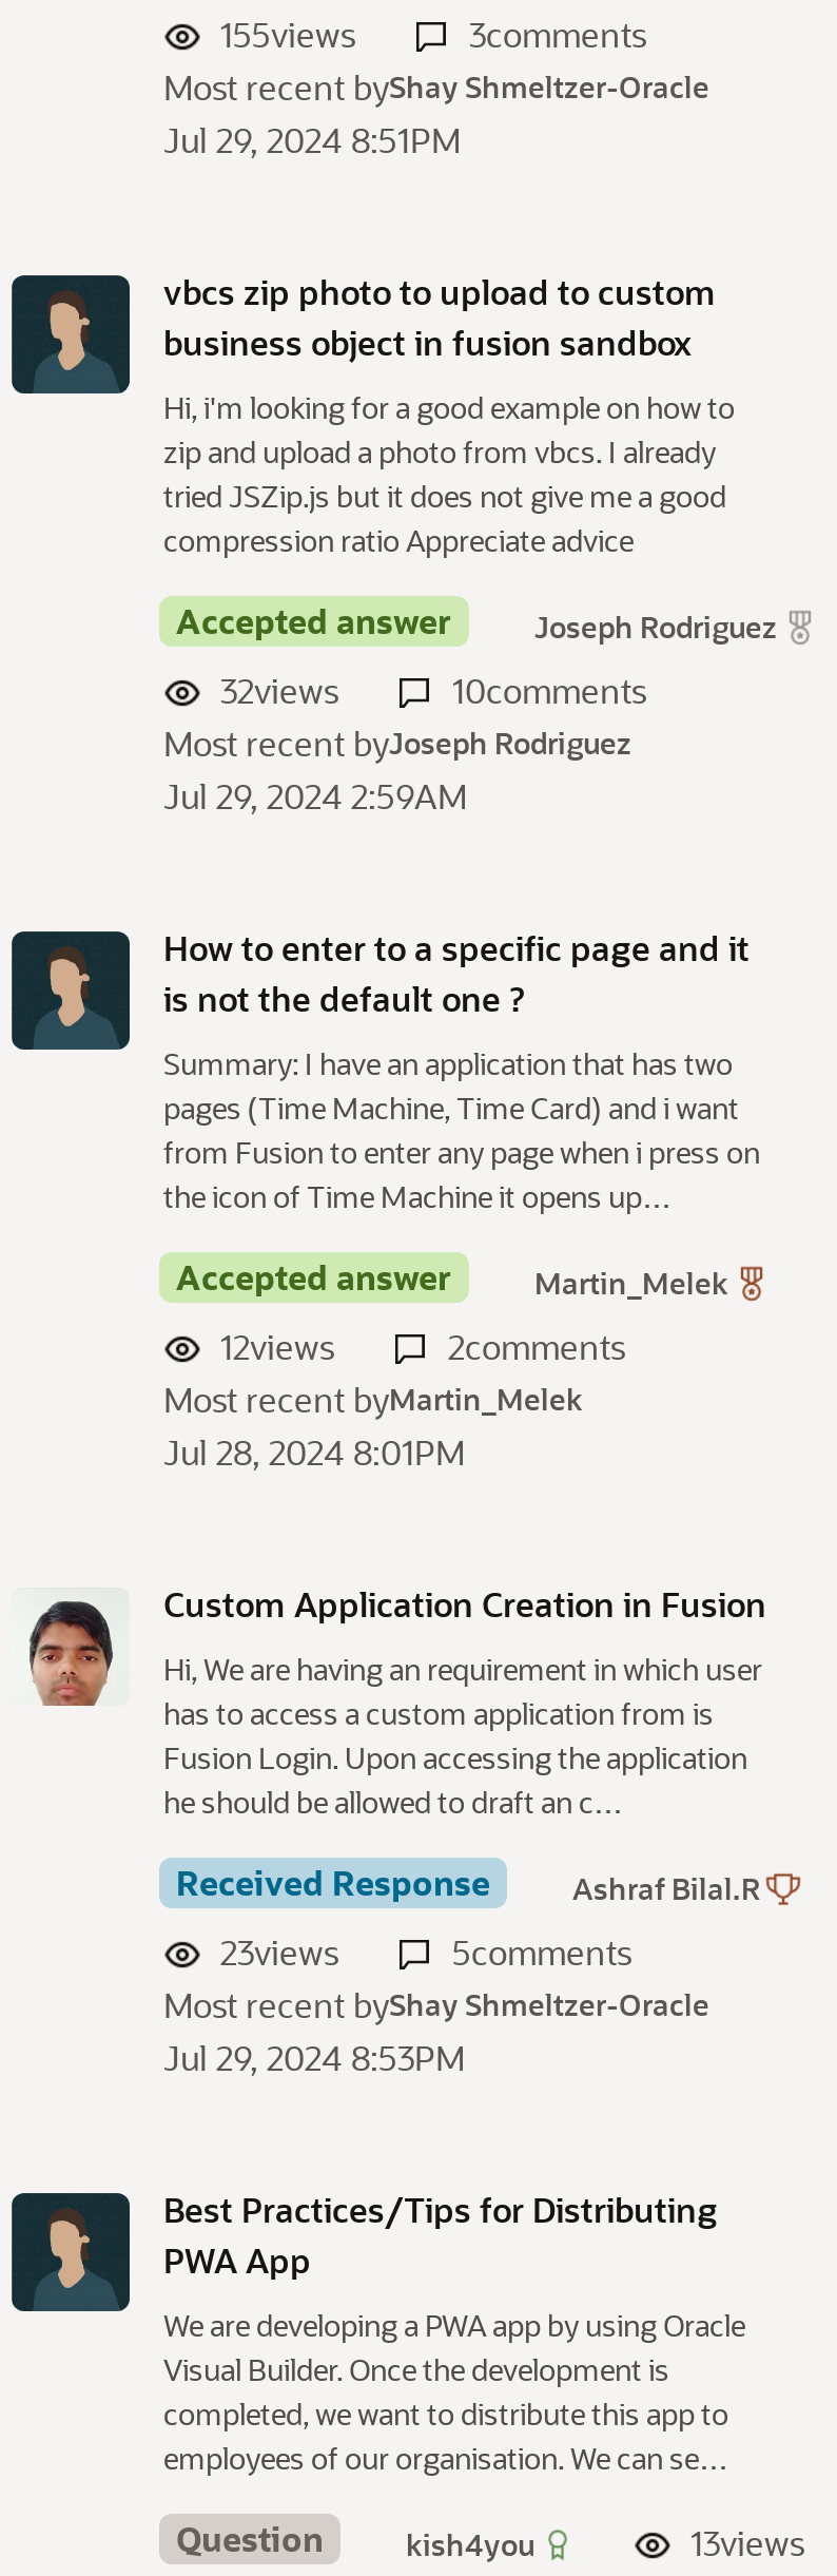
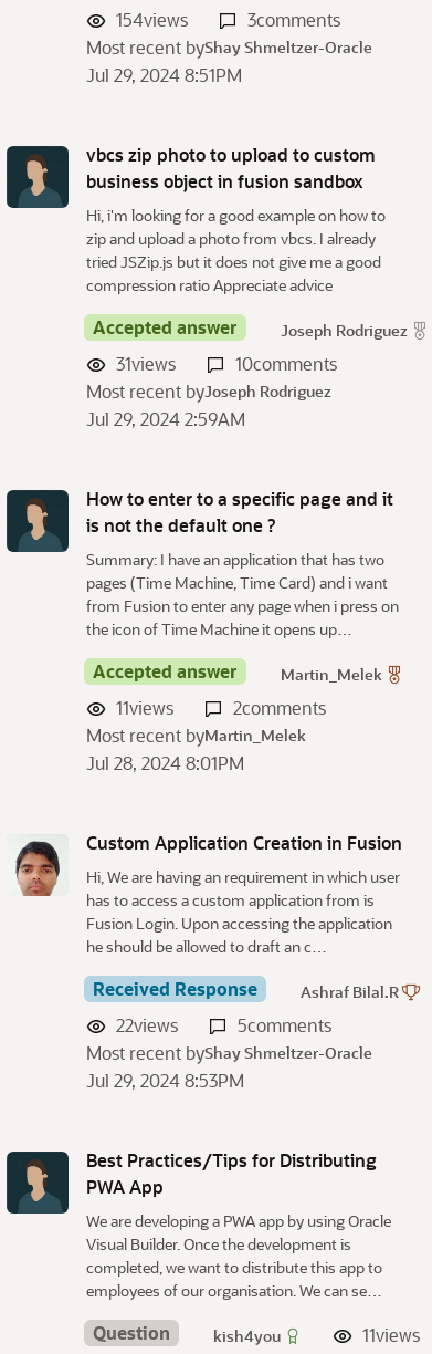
- 155views
+ 154views

- 32views
+ 31views

- 12views
+ 11views

- 23views
+ 22views

- 13views
+ 11views
